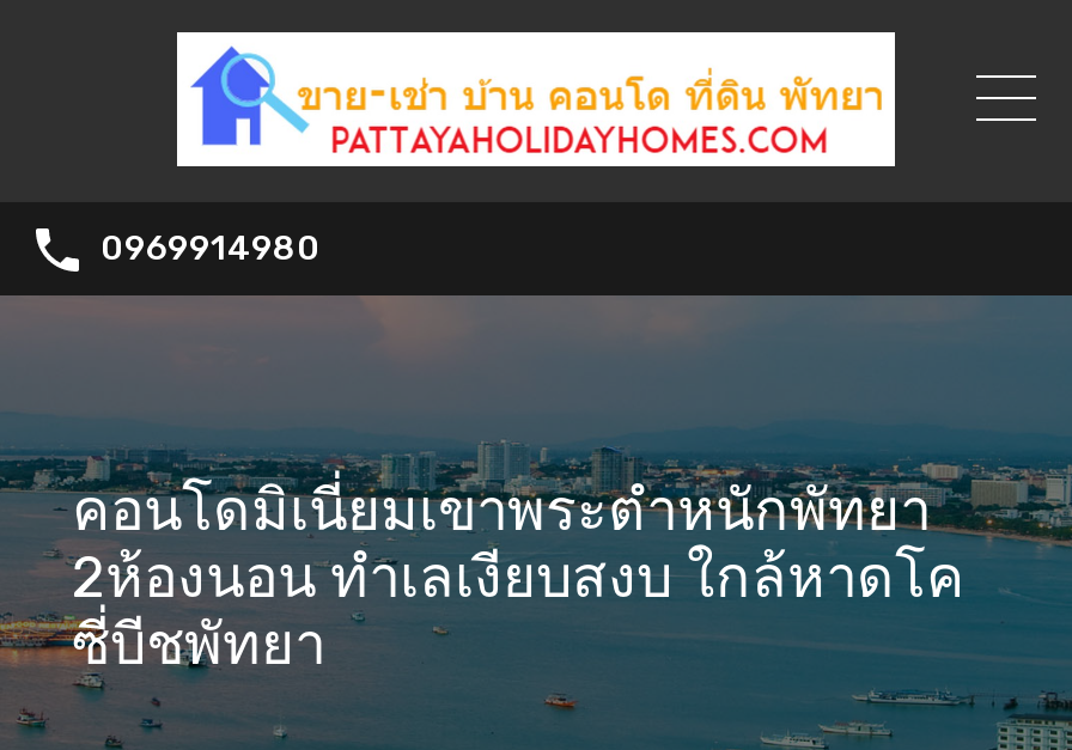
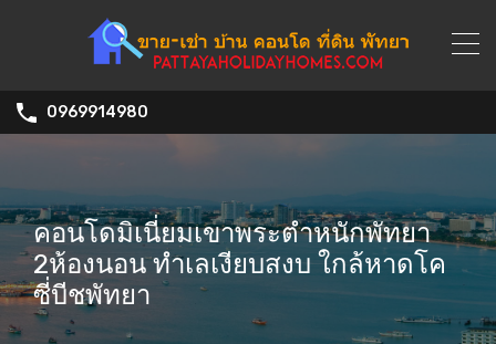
- [image]
+ [image]
